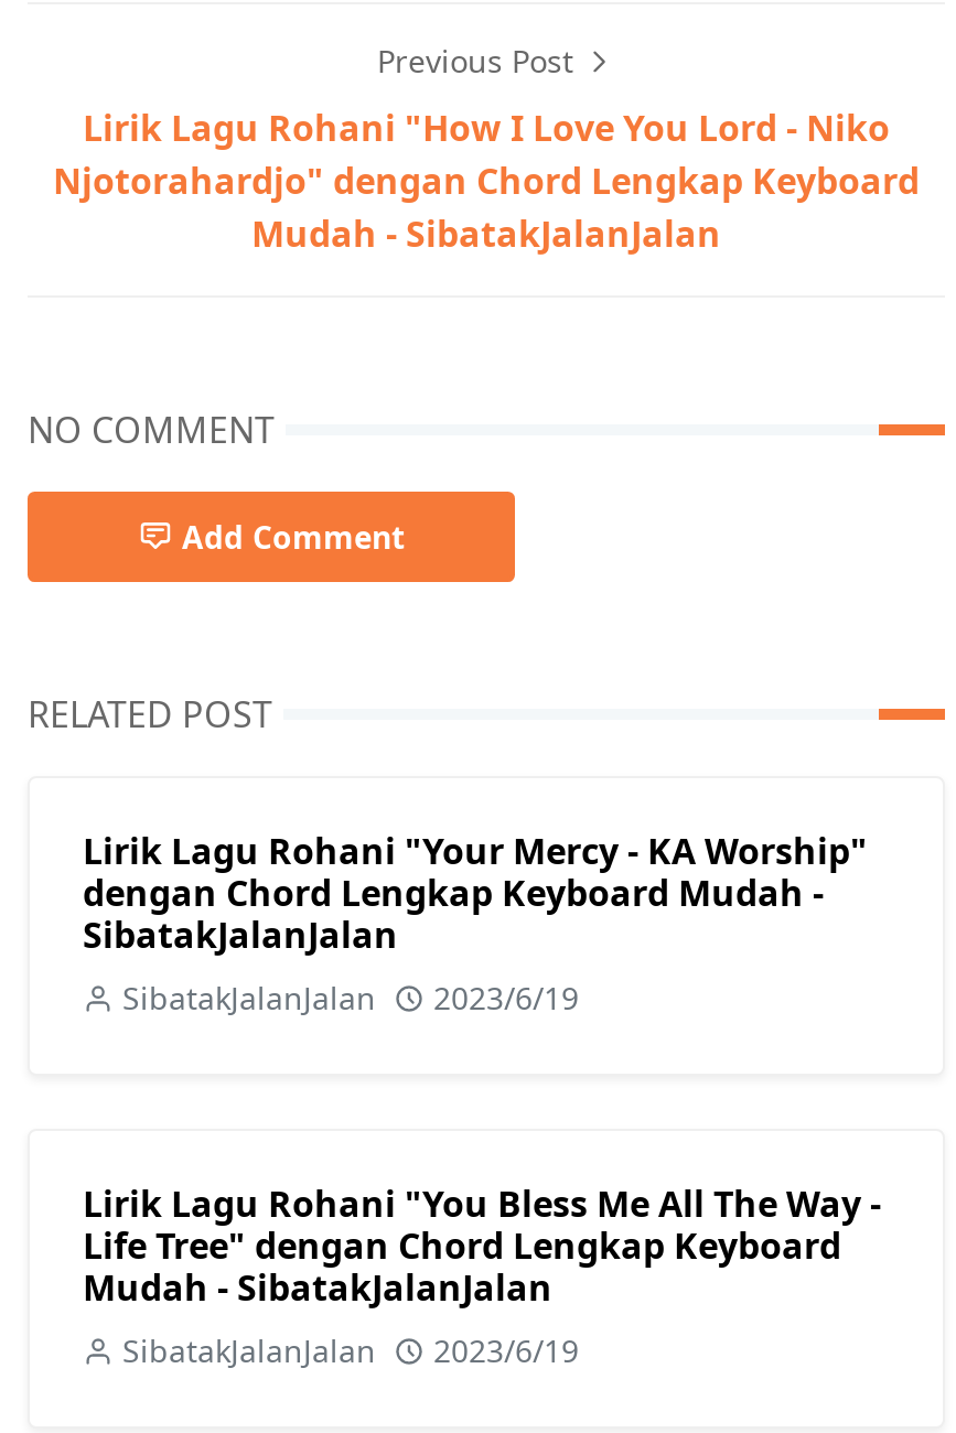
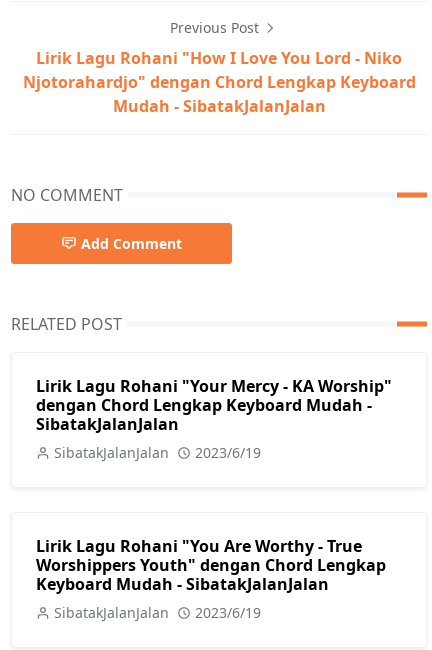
- Lirik Lagu Rohani "You Bless Me All The Way -
- Life Tree" dengan Chord Lengkap Keyboard
- Mudah - SibatakJalanJalan
+ Lirik Lagu Rohani "You Are Worthy - True
+ Worshippers Youth" dengan Chord Lengkap
+ Keyboard Mudah - SibatakJalanJalan
